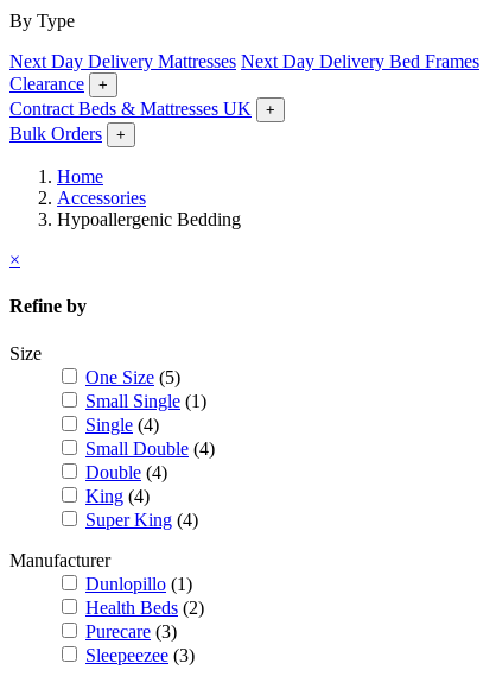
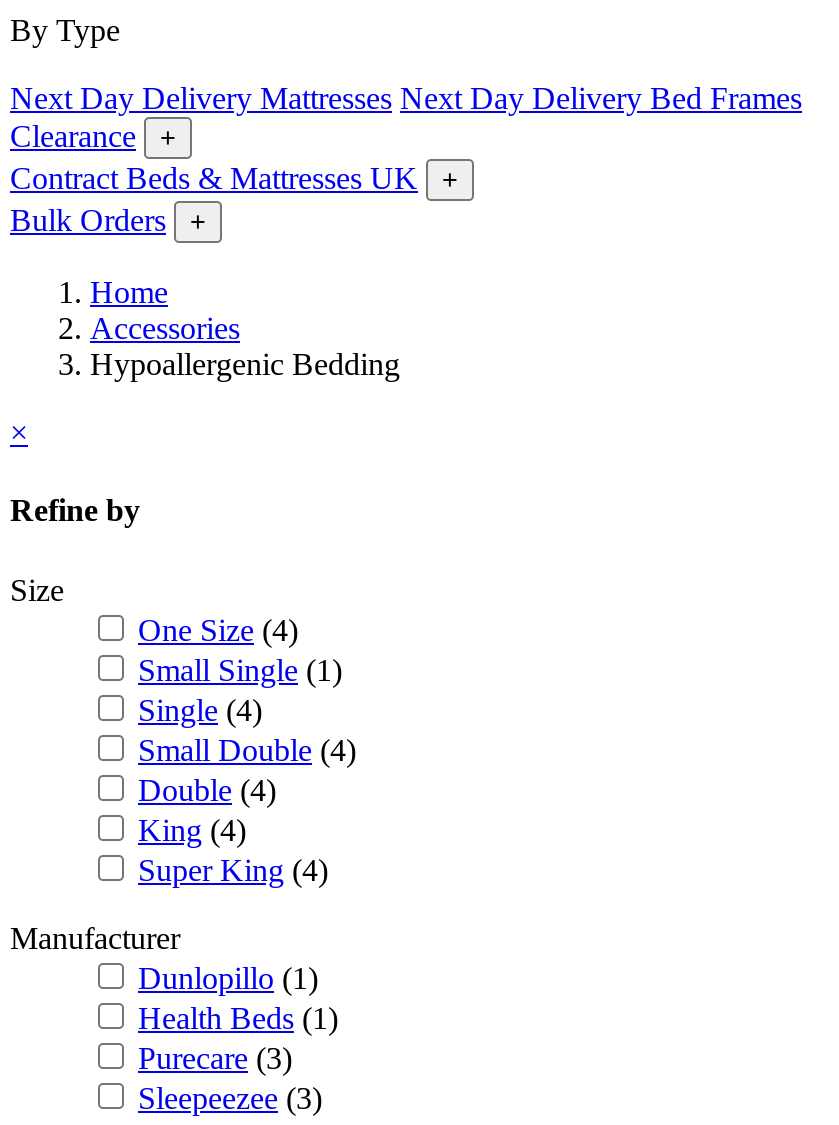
- One Size (5)
+ One Size (4)

- Health Beds (2)
+ Health Beds (1)
